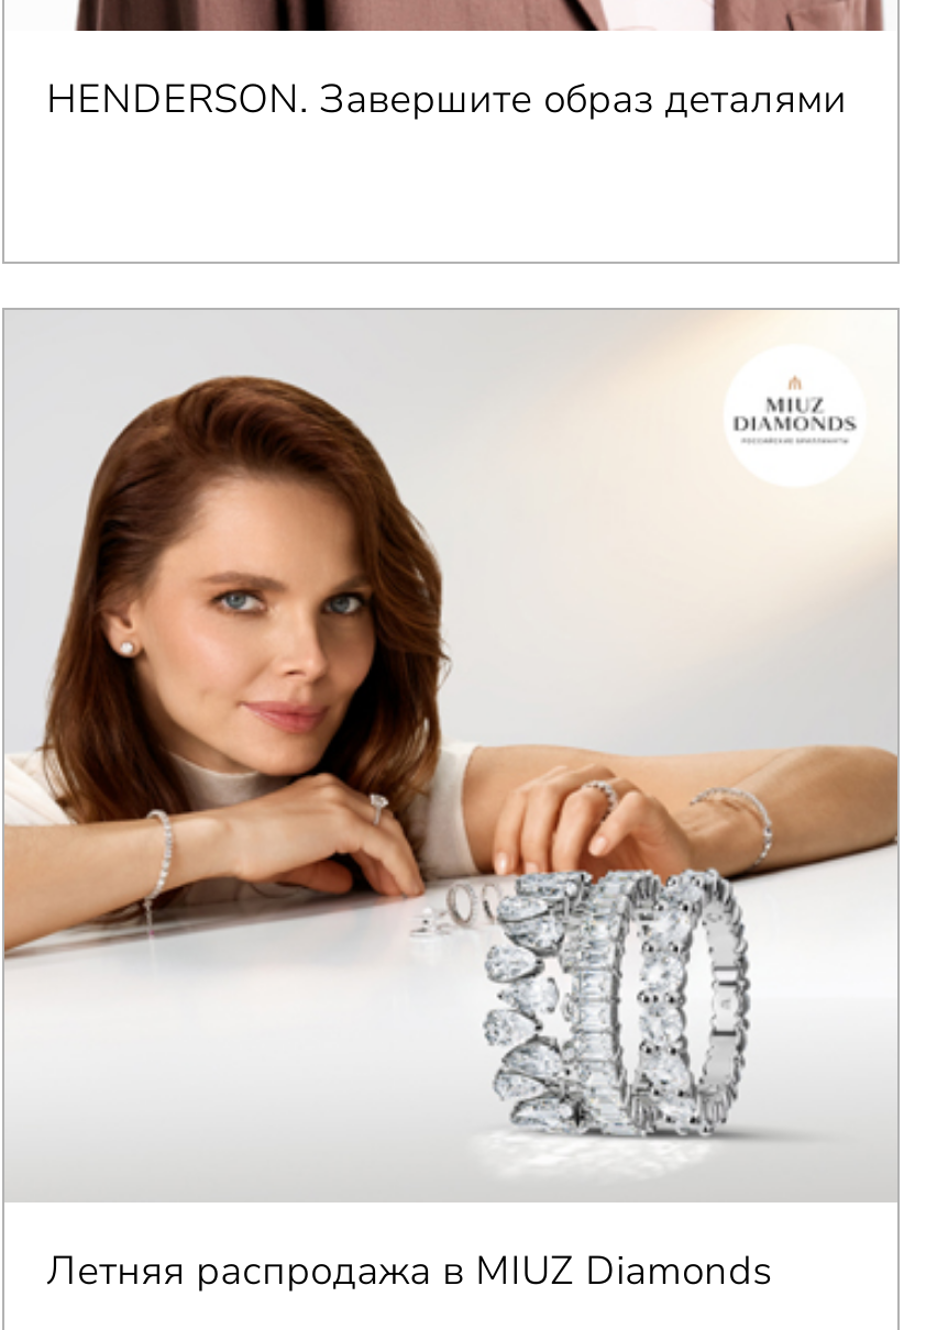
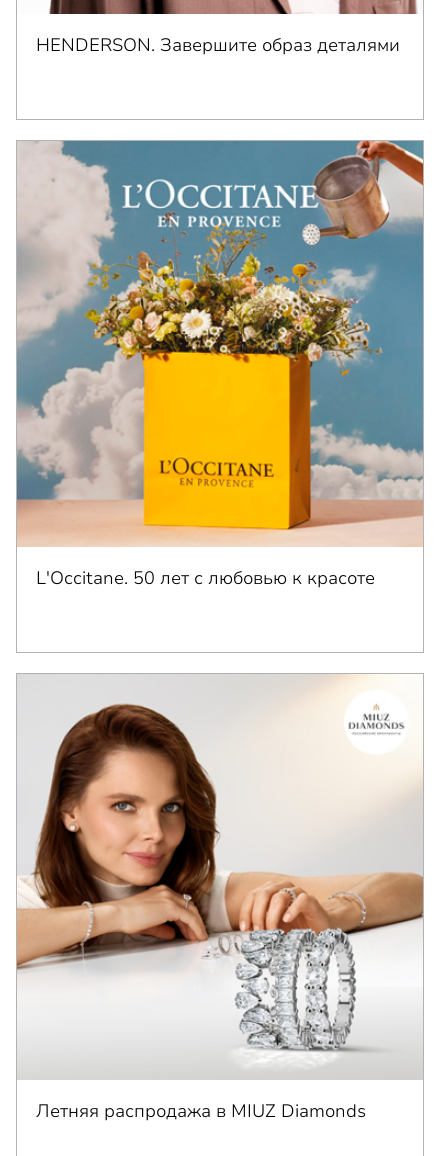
+ [image]
+ L'Occitane. 50 лет с любовью к красоте
